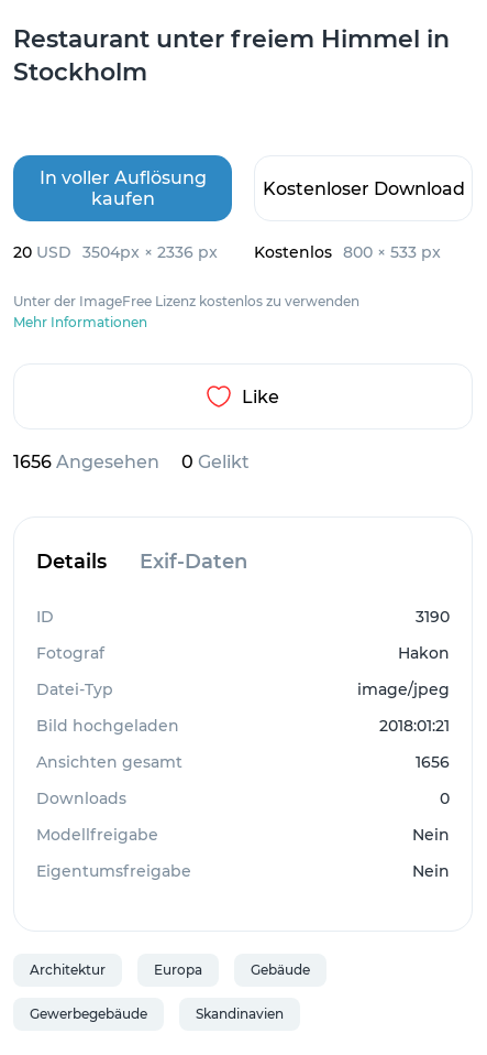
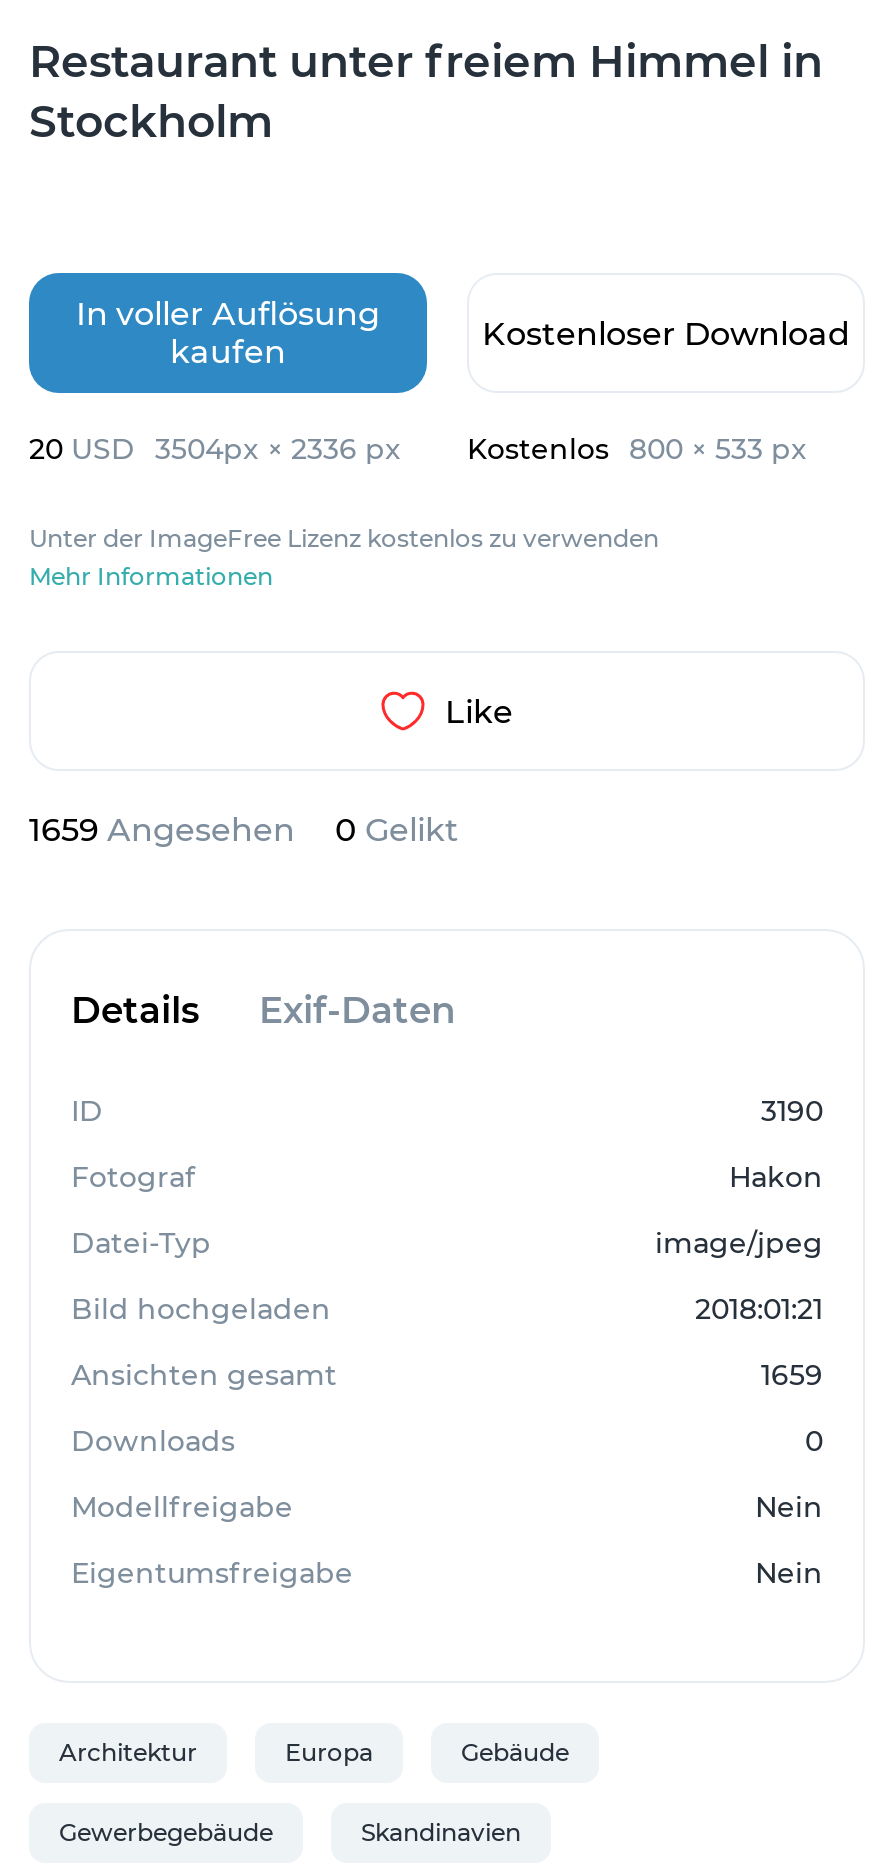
- 1656 Angesehen
+ 1659 Angesehen

- 1656
+ 1659
